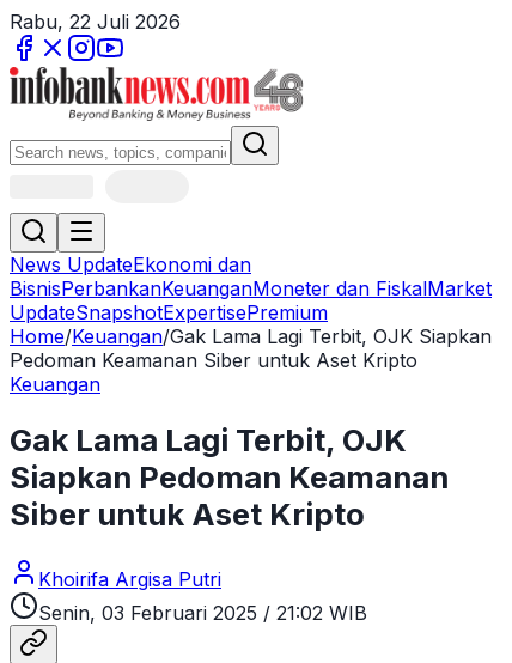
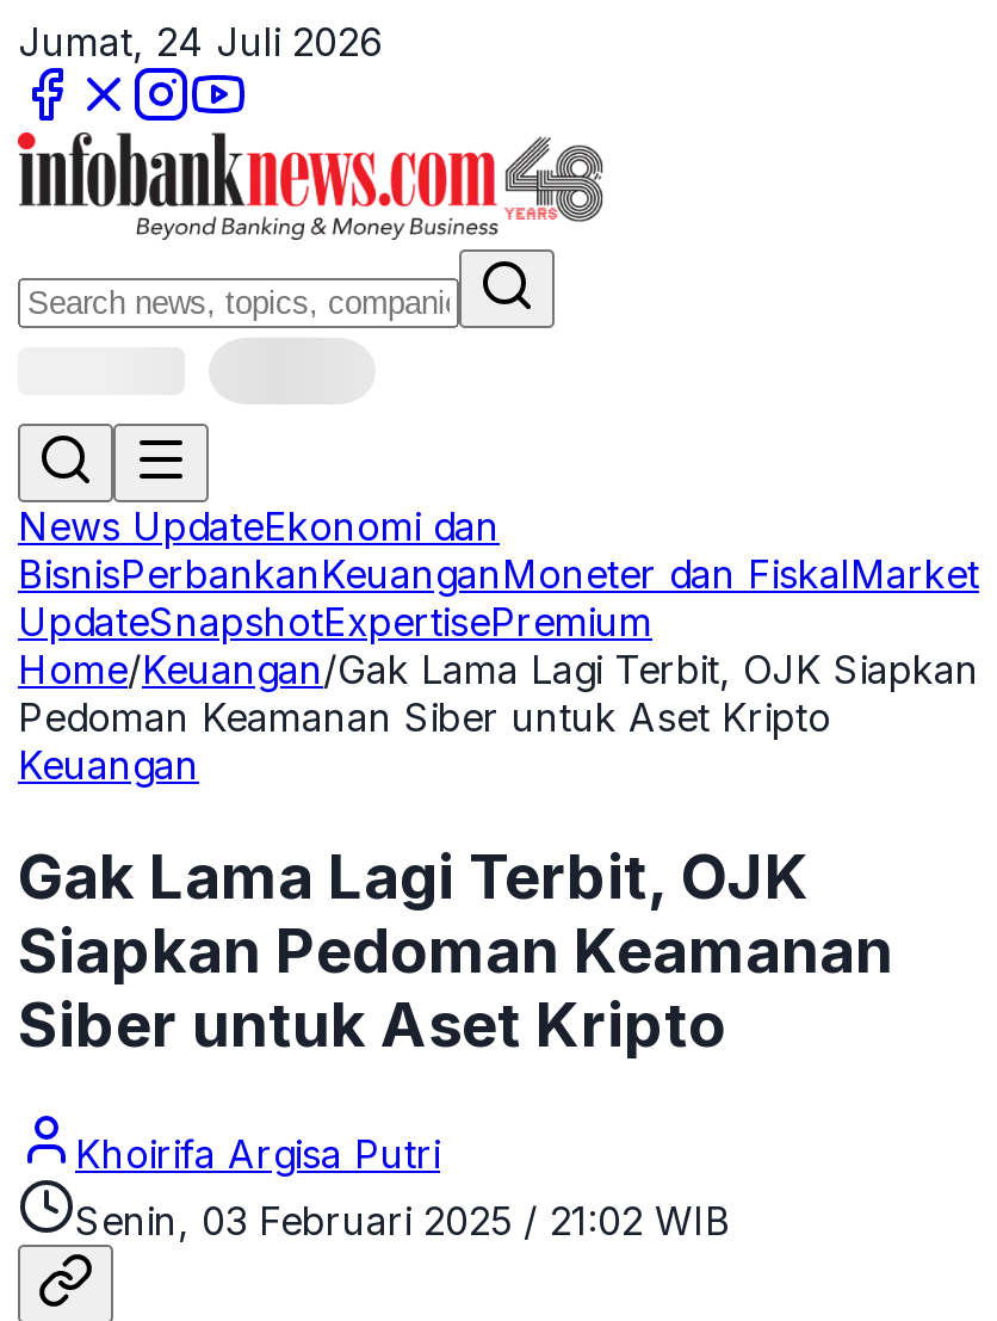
- Rabu, 22 Juli 2026
+ Jumat, 24 Juli 2026
